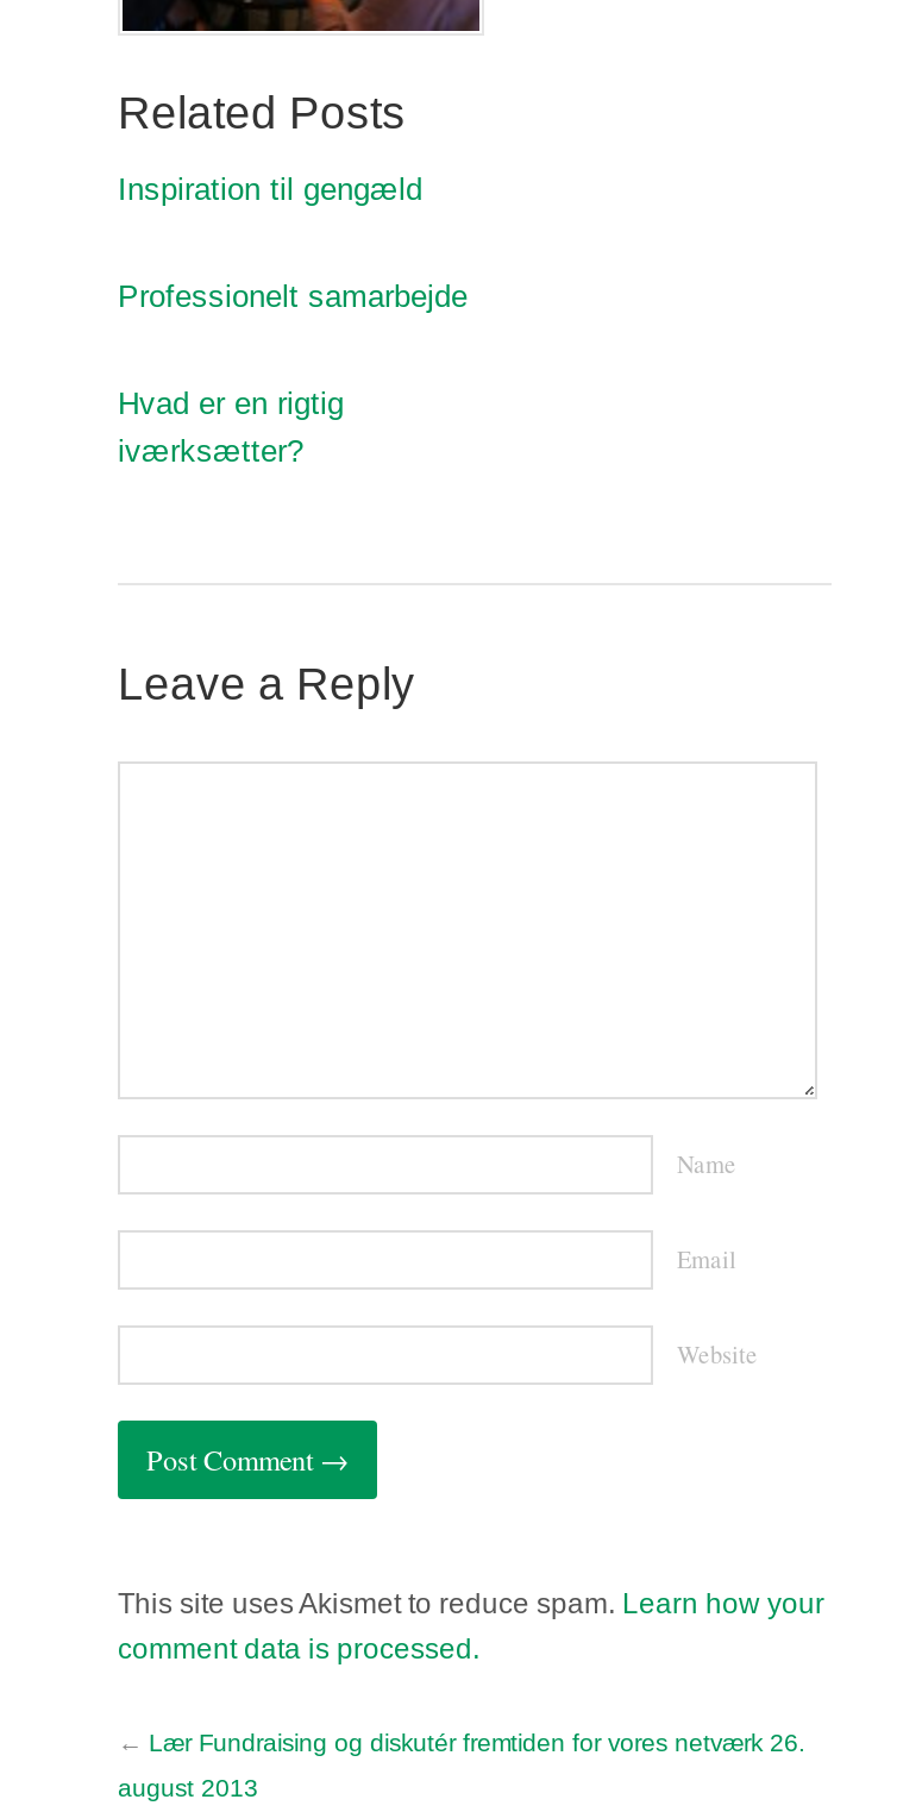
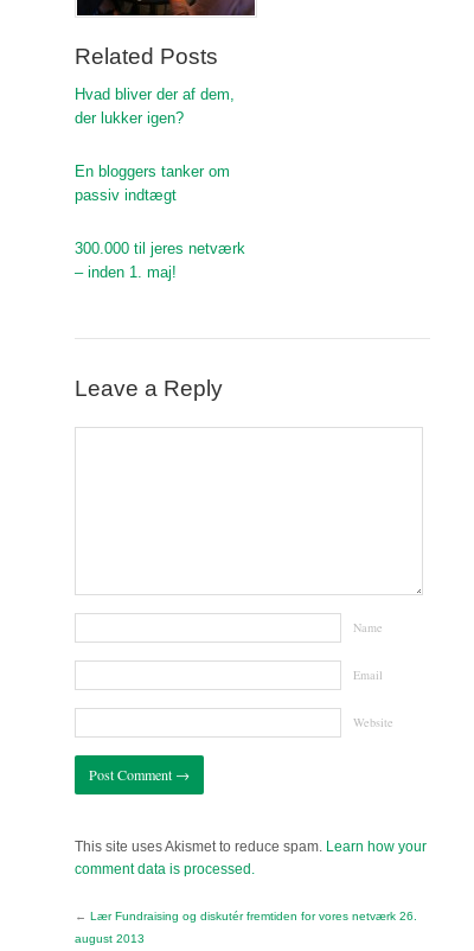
- Inspiration til gengæld
+ Hvad bliver der af dem,
+ der lukker igen?

- Professionelt samarbejde
+ En bloggers tanker om
+ passiv indtægt

- Hvad er en rigtig
- iværksætter?
+ 300.000 til jeres netværk
+ – inden 1. maj!
